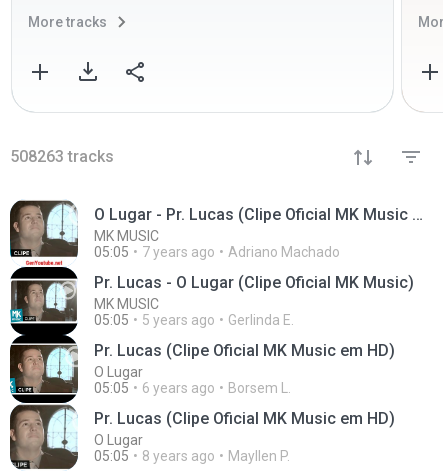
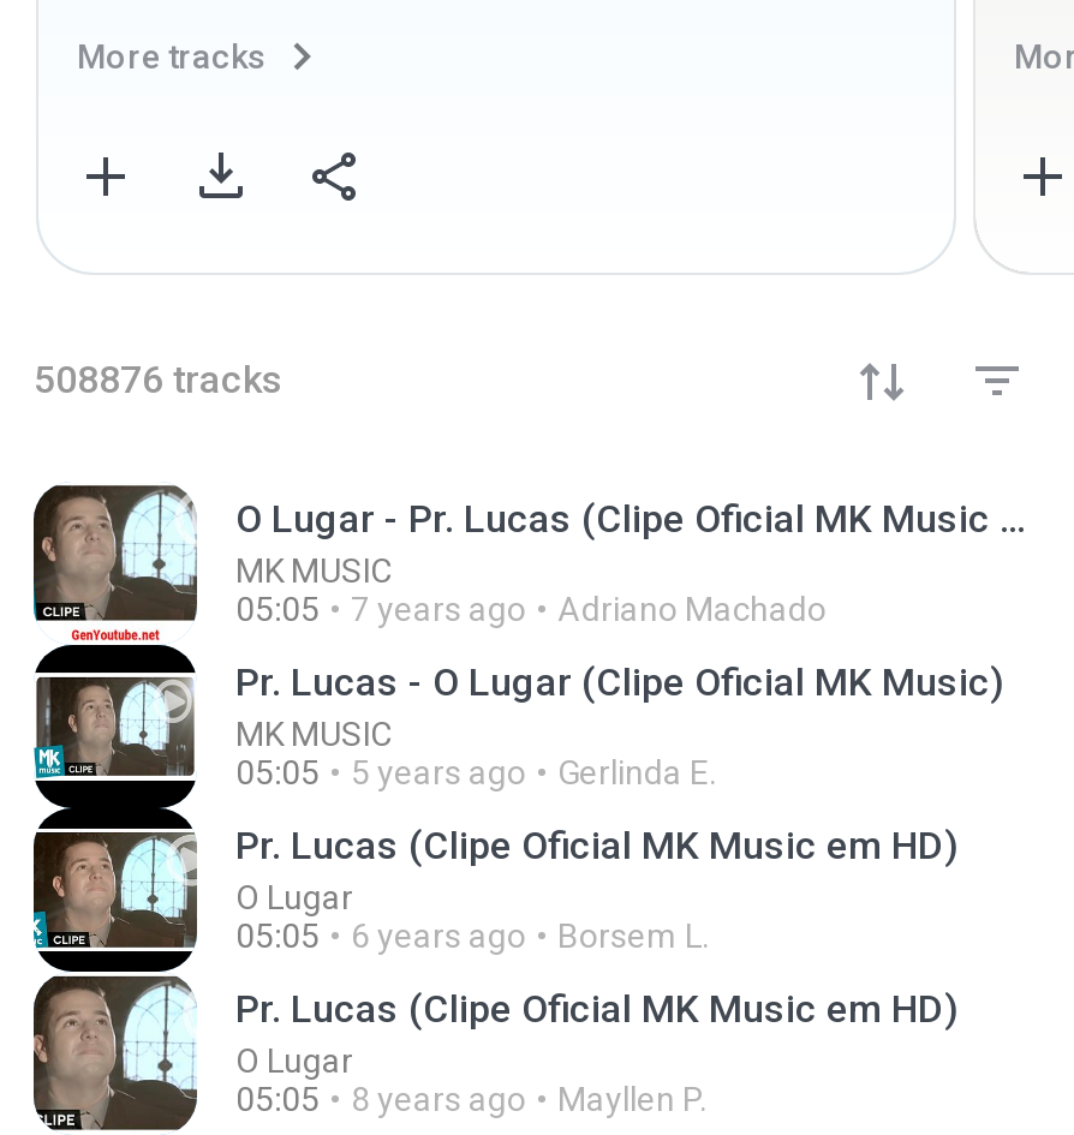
- 508263 tracks
+ 508876 tracks
